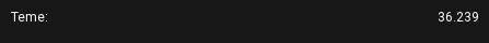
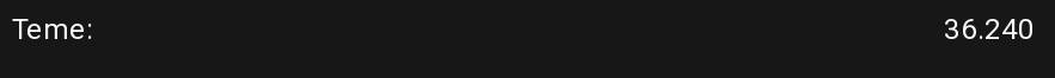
- 36.239
+ 36.240
